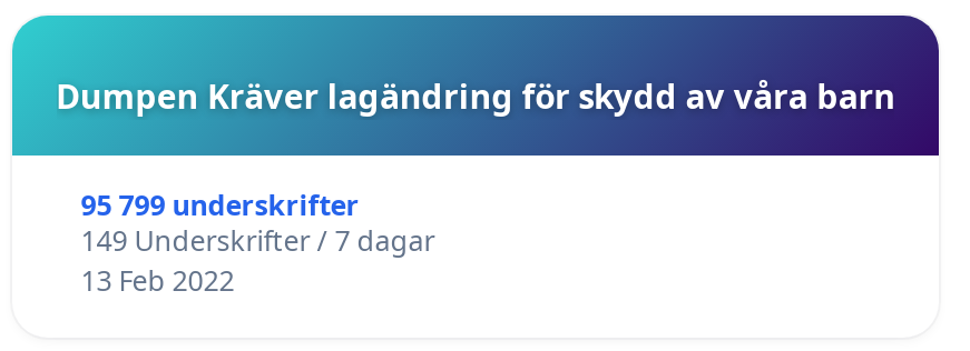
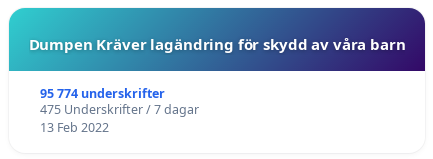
- 95 799 underskrifter
+ 95 774 underskrifter

- 149 Underskrifter / 7 dagar
+ 475 Underskrifter / 7 dagar
